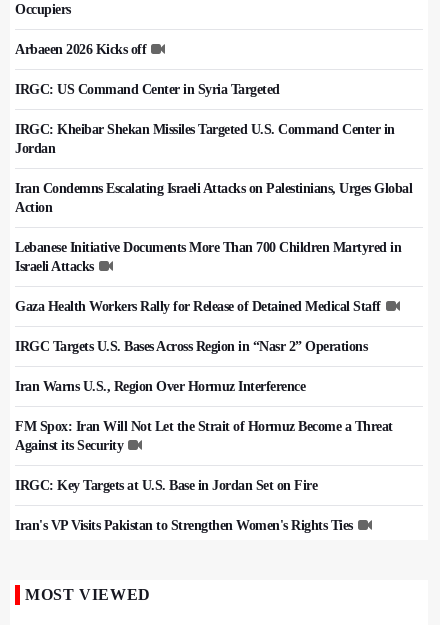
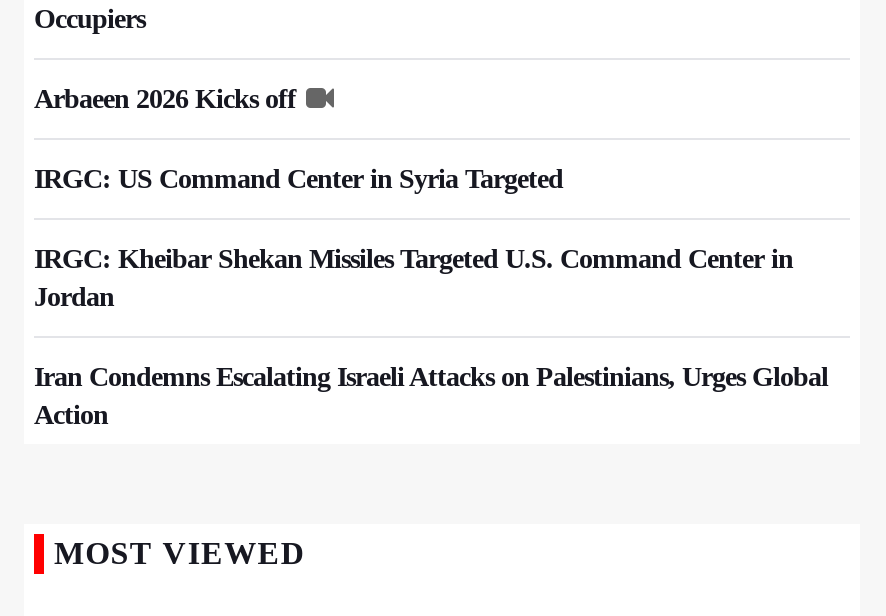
- Lebanese Initiative Documents More Than 700 Children Martyred in
- Israeli Attacks
- Gaza Health Workers Rally for Release of Detained Medical Staff
- IRGC Targets U.S. Bases Across Region in “Nasr 2” Operations
- Iran Warns U.S., Region Over Hormuz Interference
- FM Spox: Iran Will Not Let the Strait of Hormuz Become a Threat
- Against its Security
- IRGC: Key Targets at U.S. Base in Jordan Set on Fire
- Iran's VP Visits Pakistan to Strengthen Women's Rights Ties
